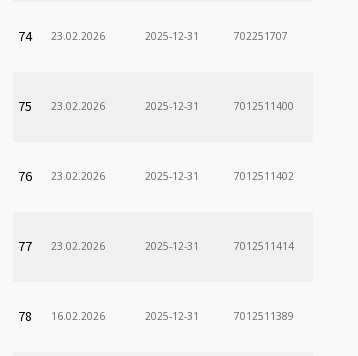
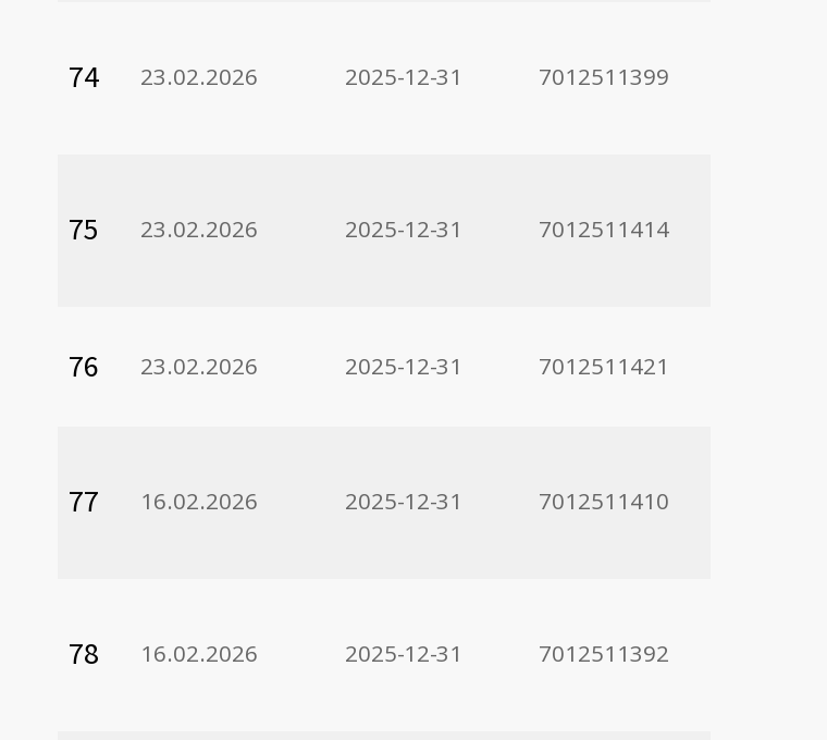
- 702251707
+ 7012511399

- 7012511400
+ 7012511414

- 7012511402
+ 7012511421

- 77 23.02.2026
+ 77 16.02.2026

- 7012511414
+ 7012511410

- 7012511389
+ 7012511392
